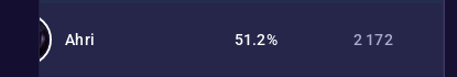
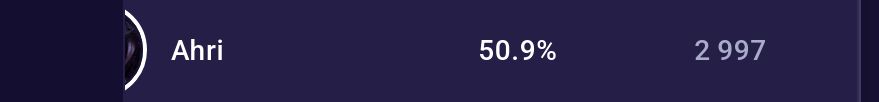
- 51.2%
- 2 172
+ 50.9%
+ 2 997
